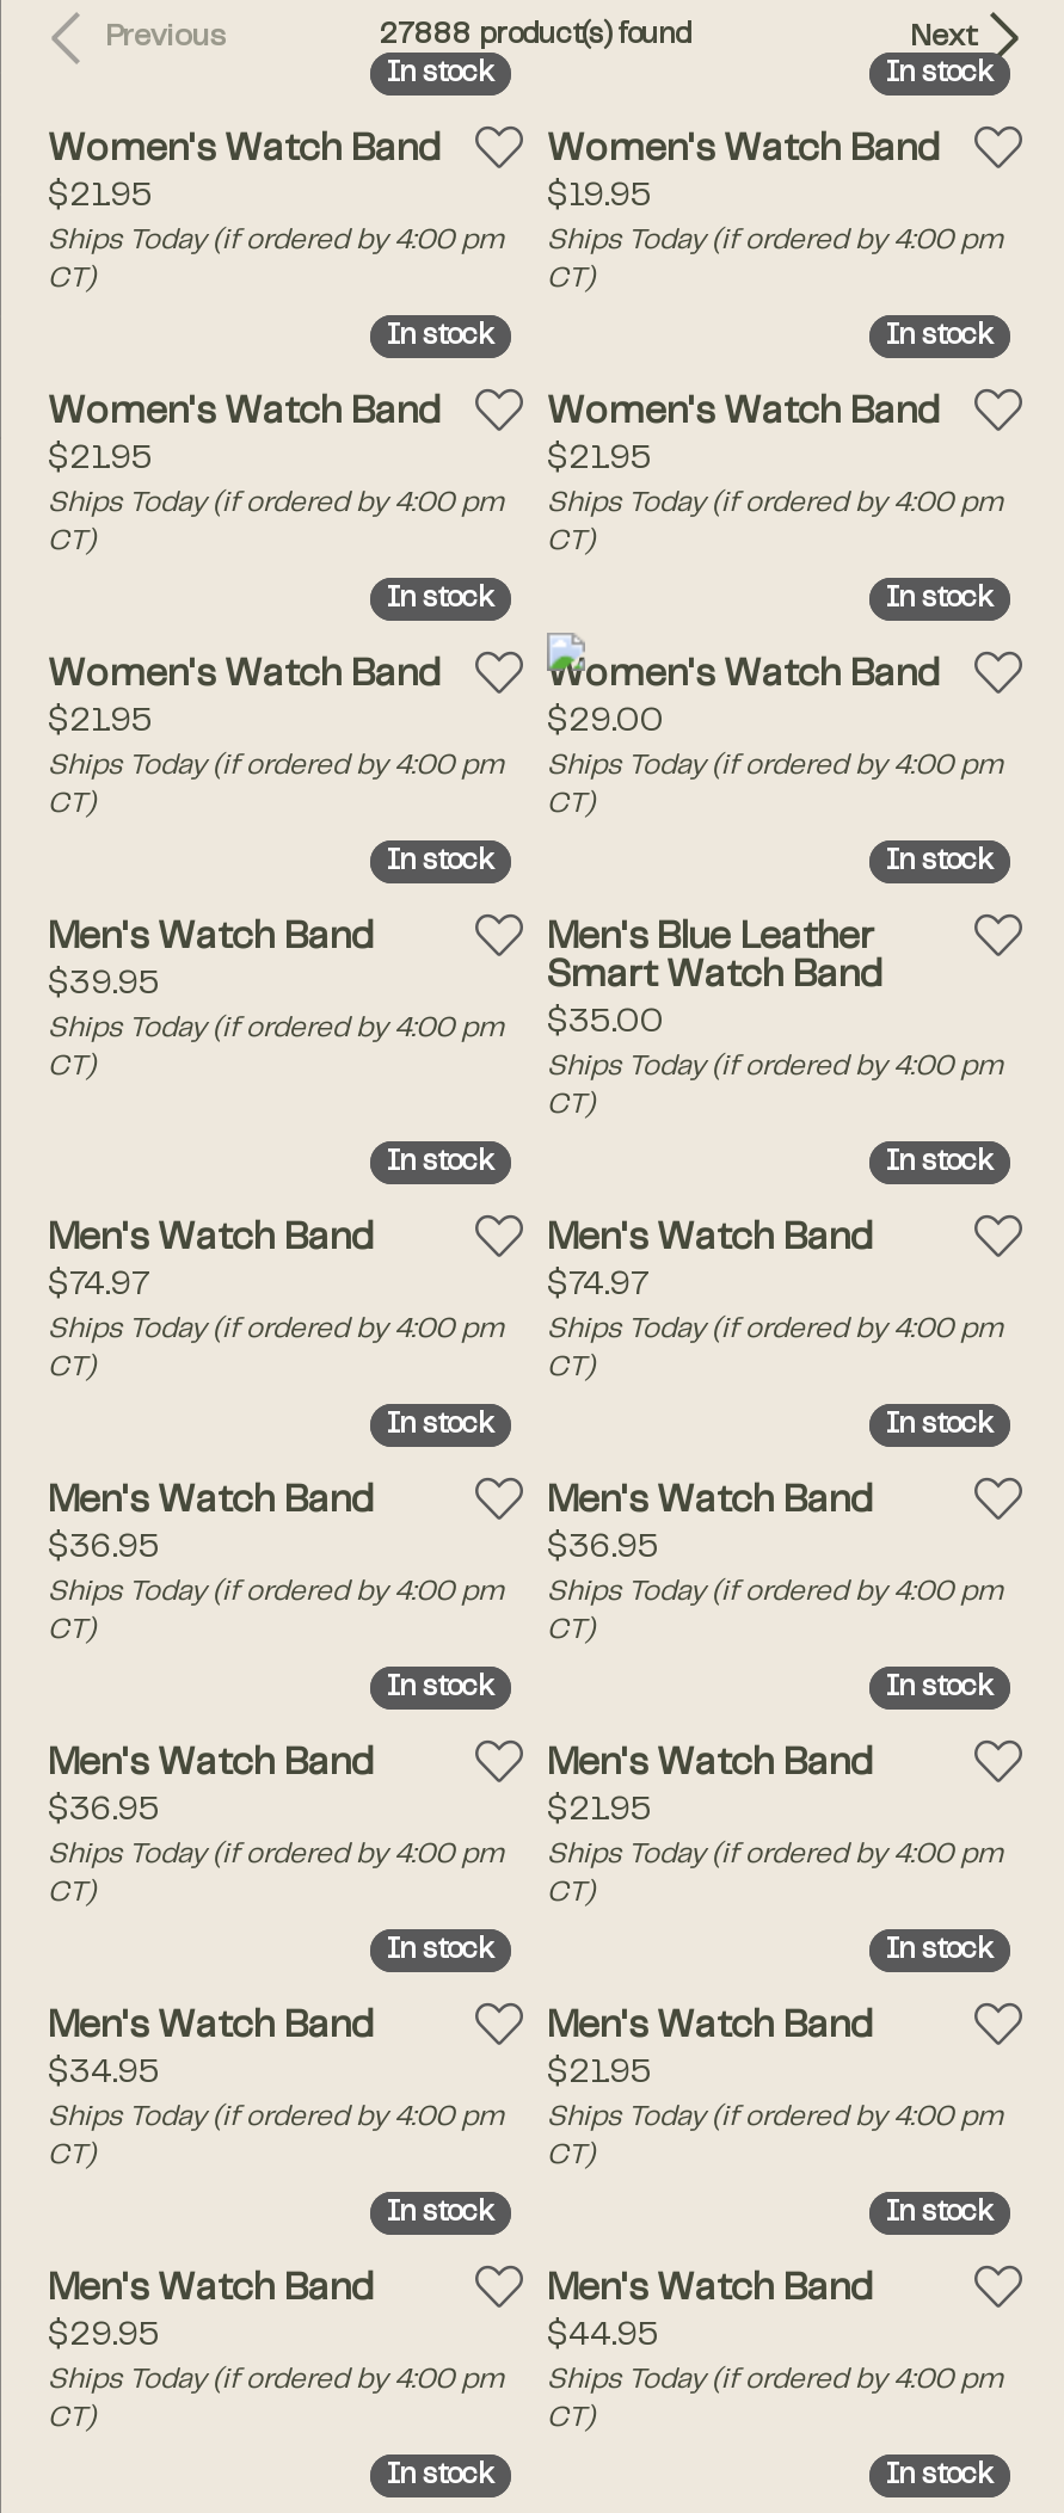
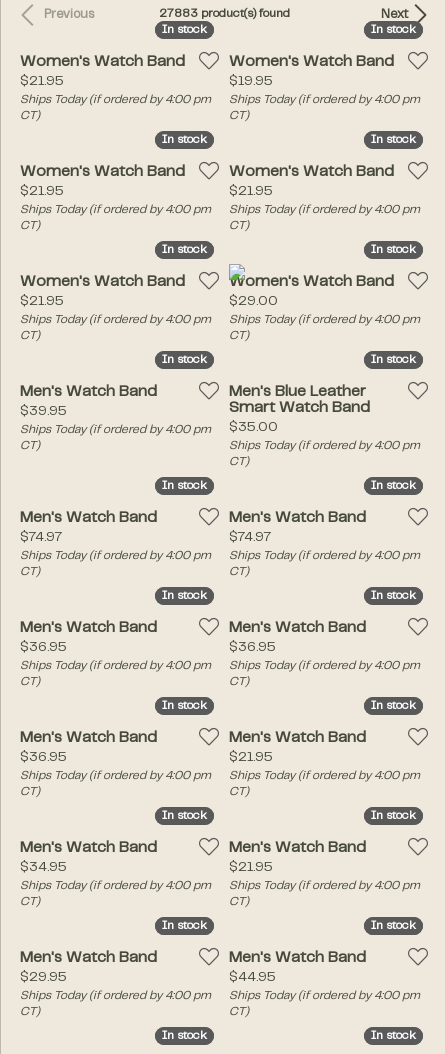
- 27888 product(s) found
+ 27883 product(s) found
